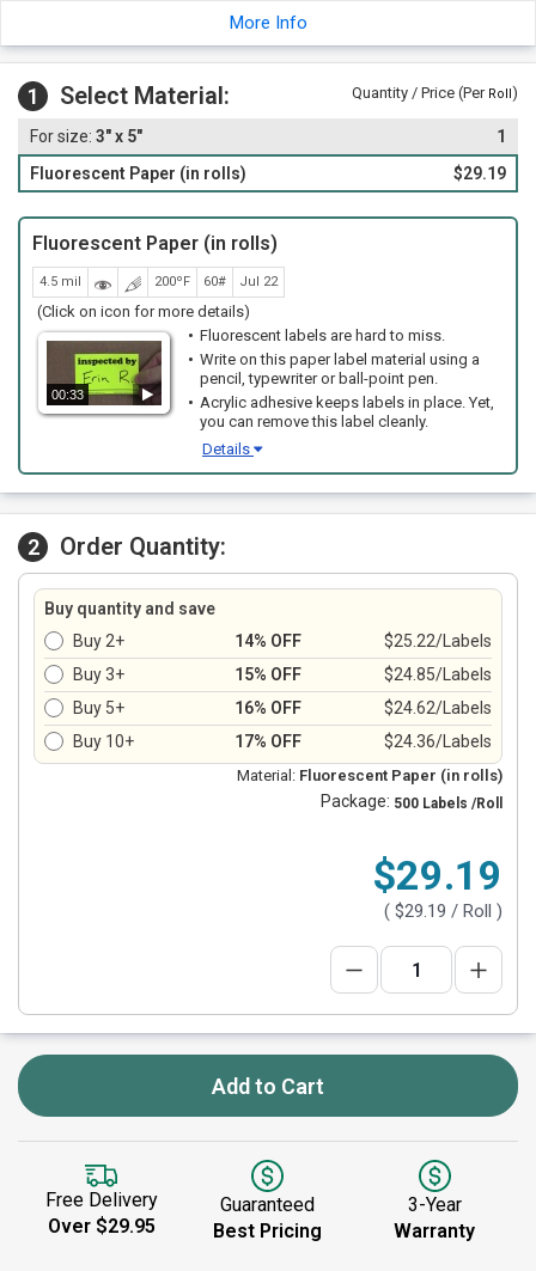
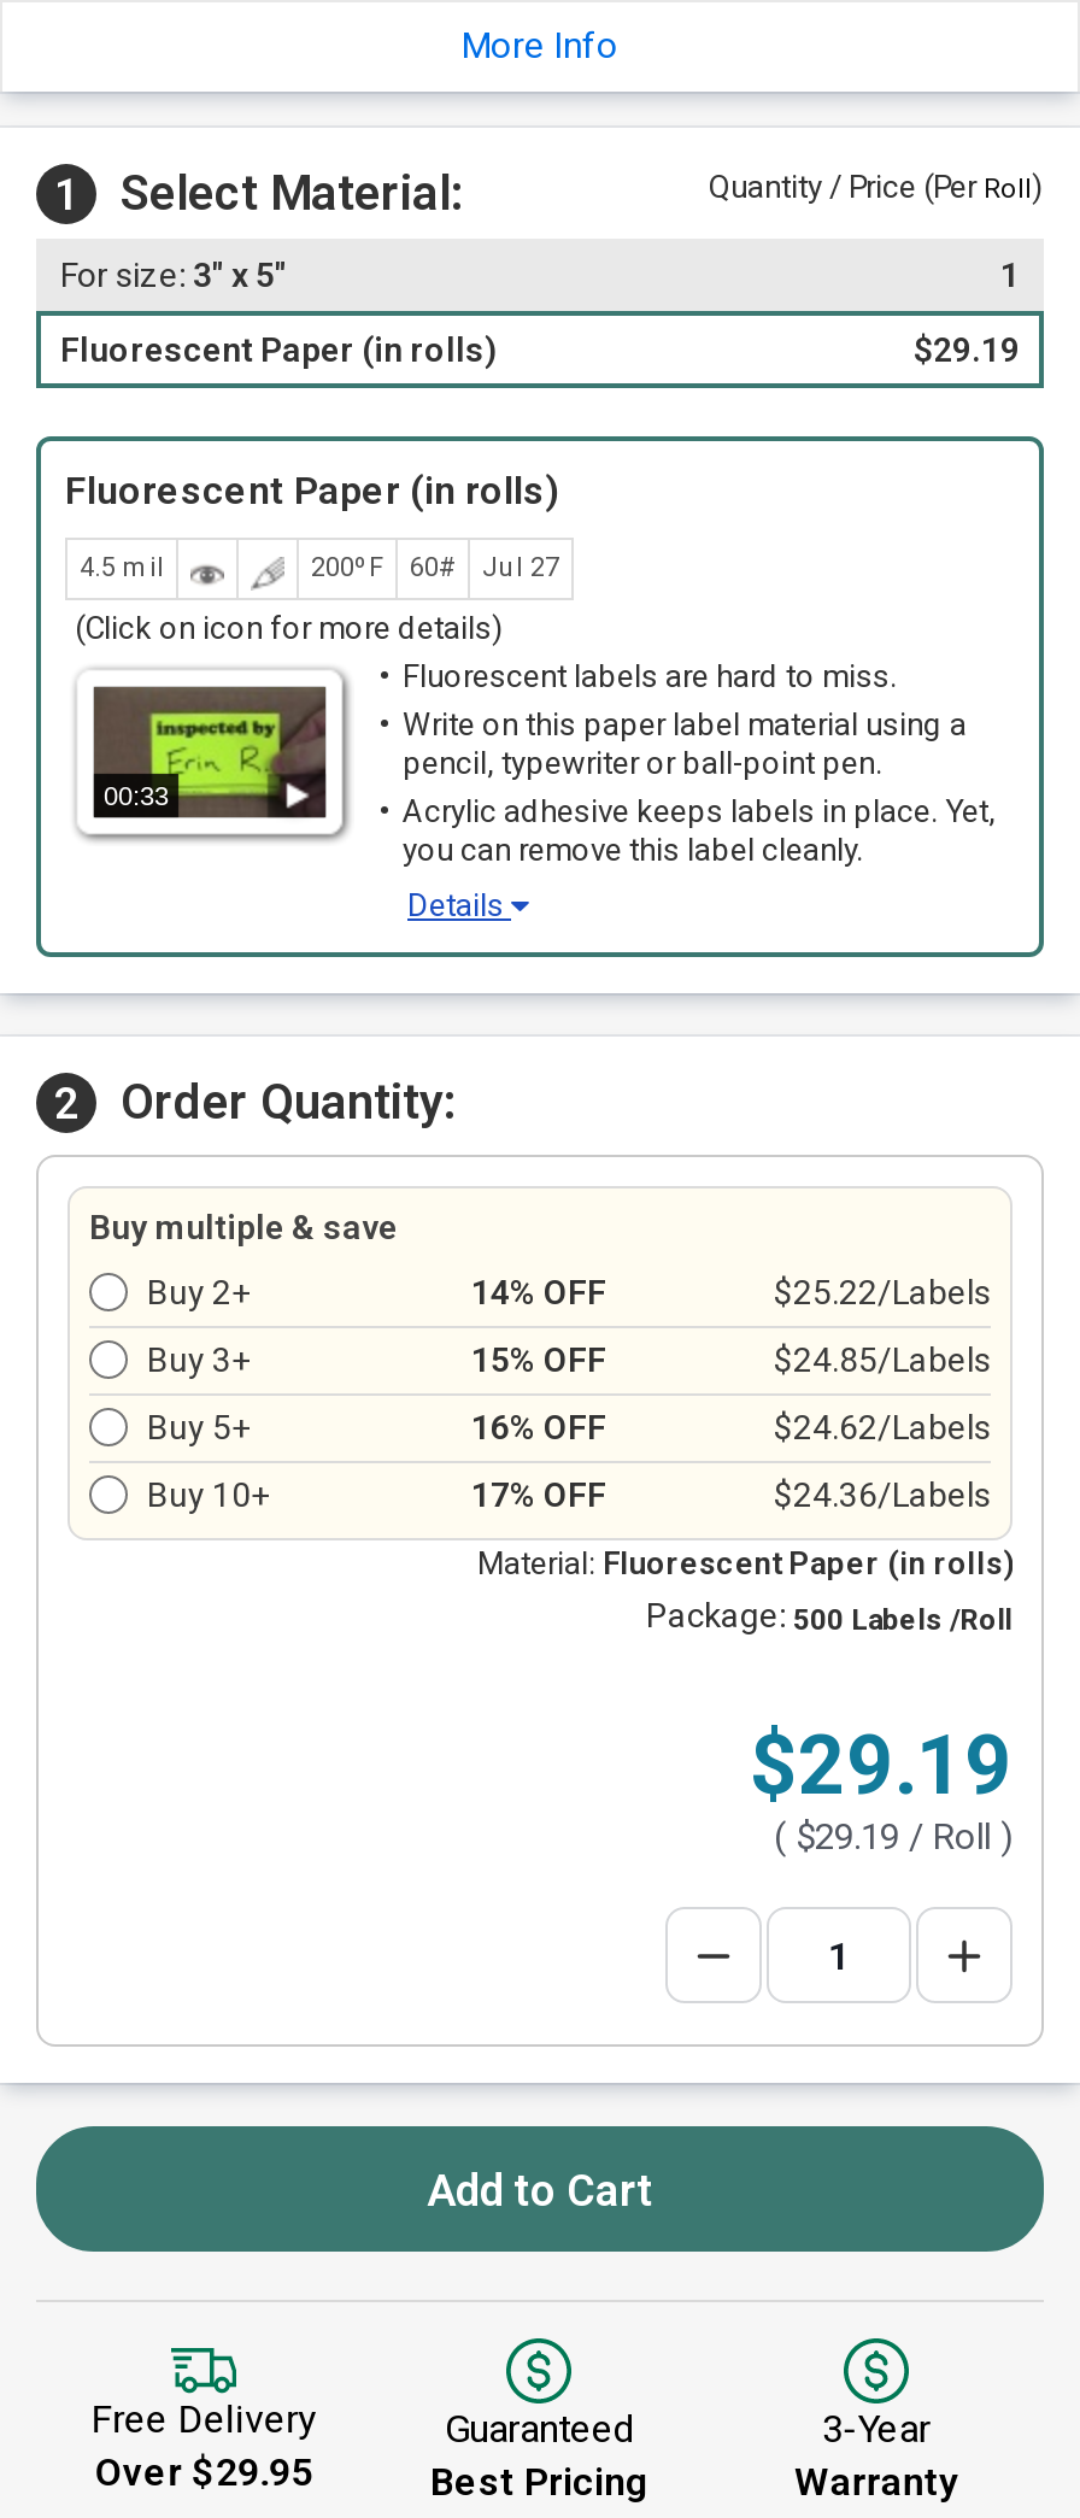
- 200ºF 60# Jul 22
+ 200ºF 60# Jul 27

- Buy quantity and save
+ Buy multiple & save
